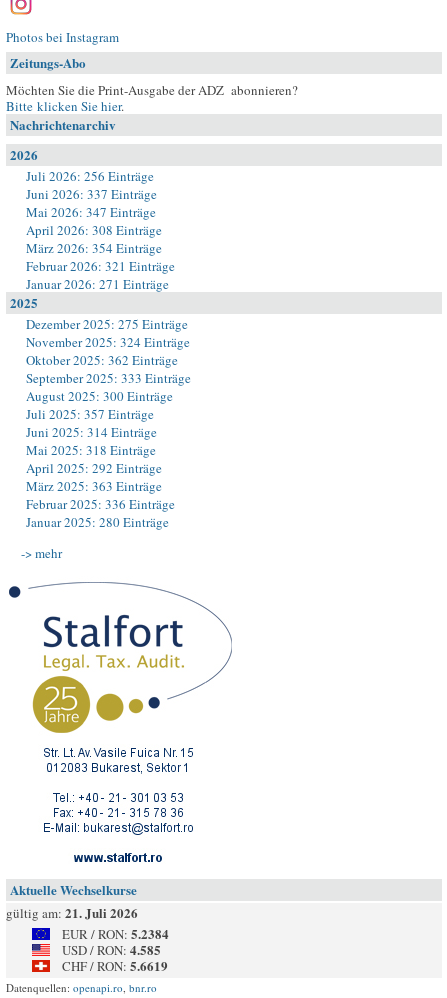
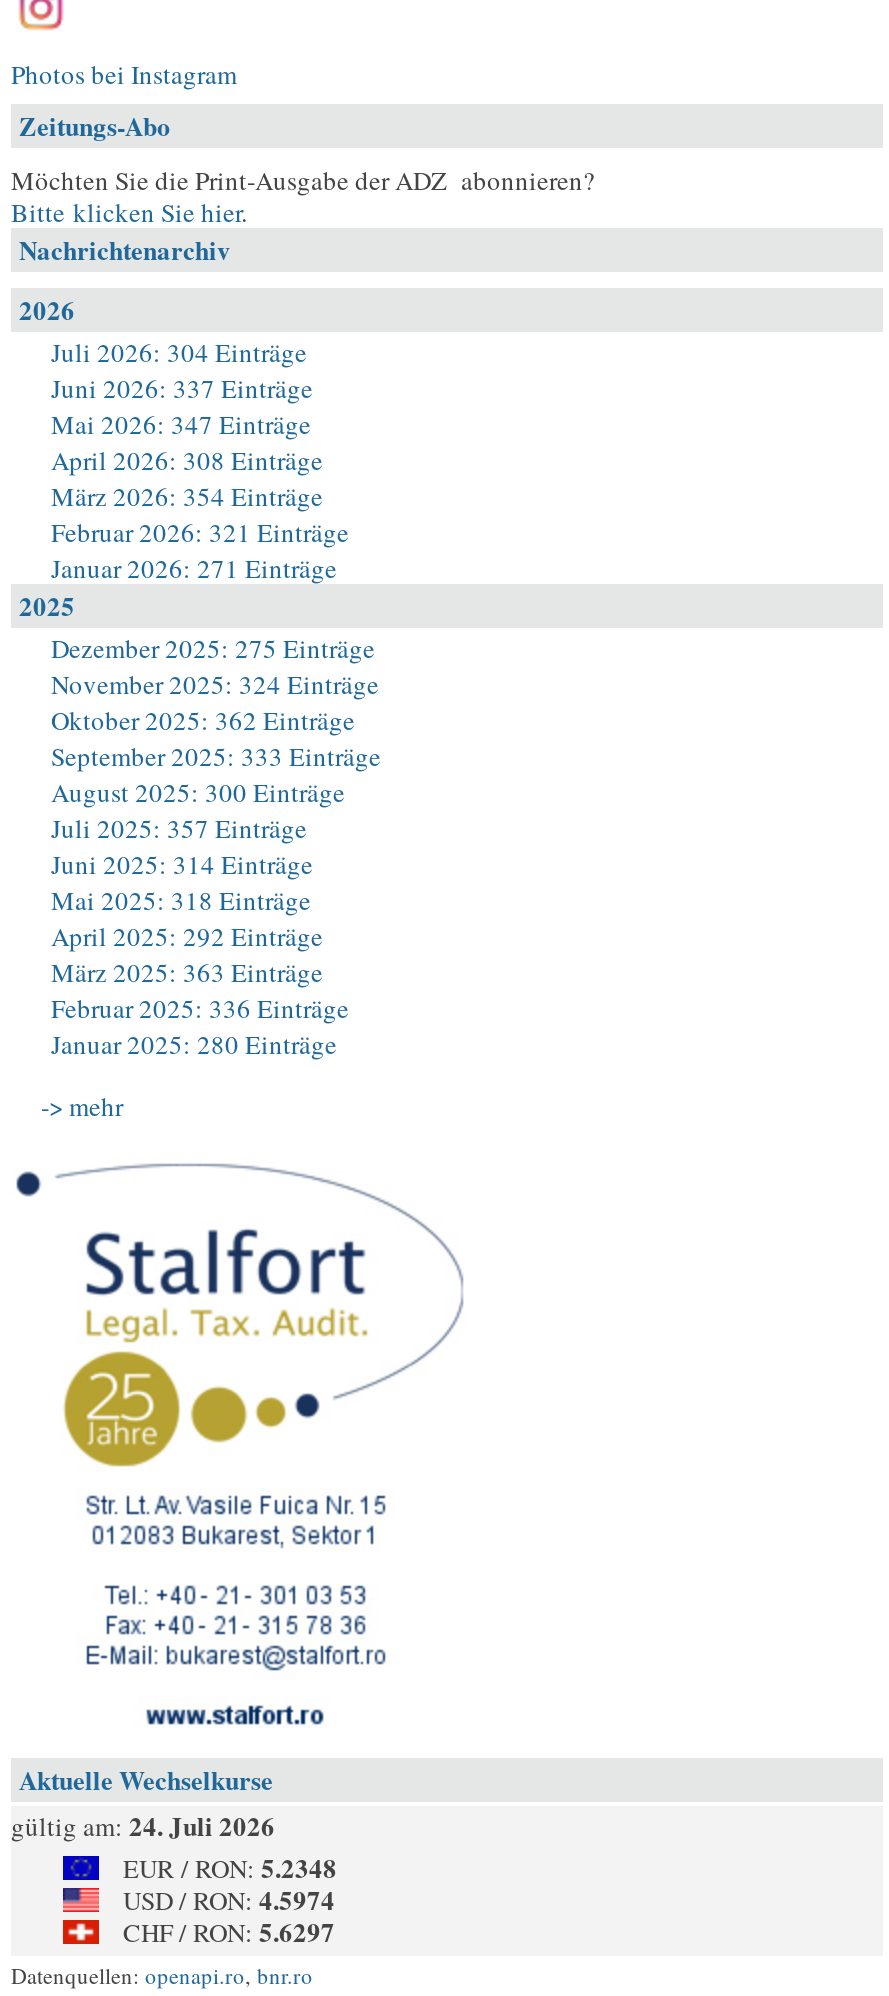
- Juli 2026: 256 Einträge
+ Juli 2026: 304 Einträge

- gültig am: 21. Juli 2026
+ gültig am: 24. Juli 2026

- EUR / RON: 5.2384
+ EUR / RON: 5.2348

- USD / RON: 4.585
+ USD / RON: 4.5974

- CHF / RON: 5.6619
+ CHF / RON: 5.6297
